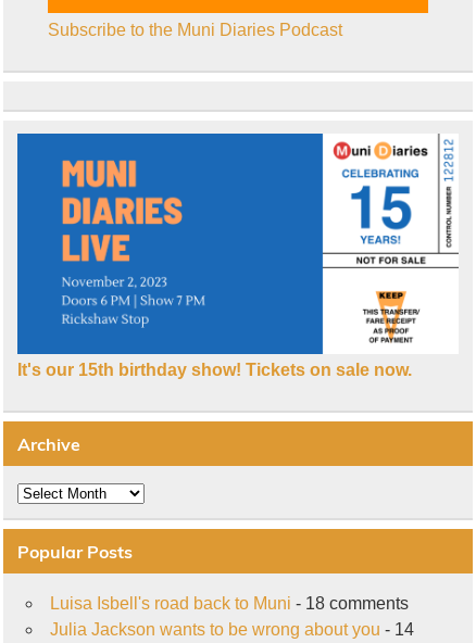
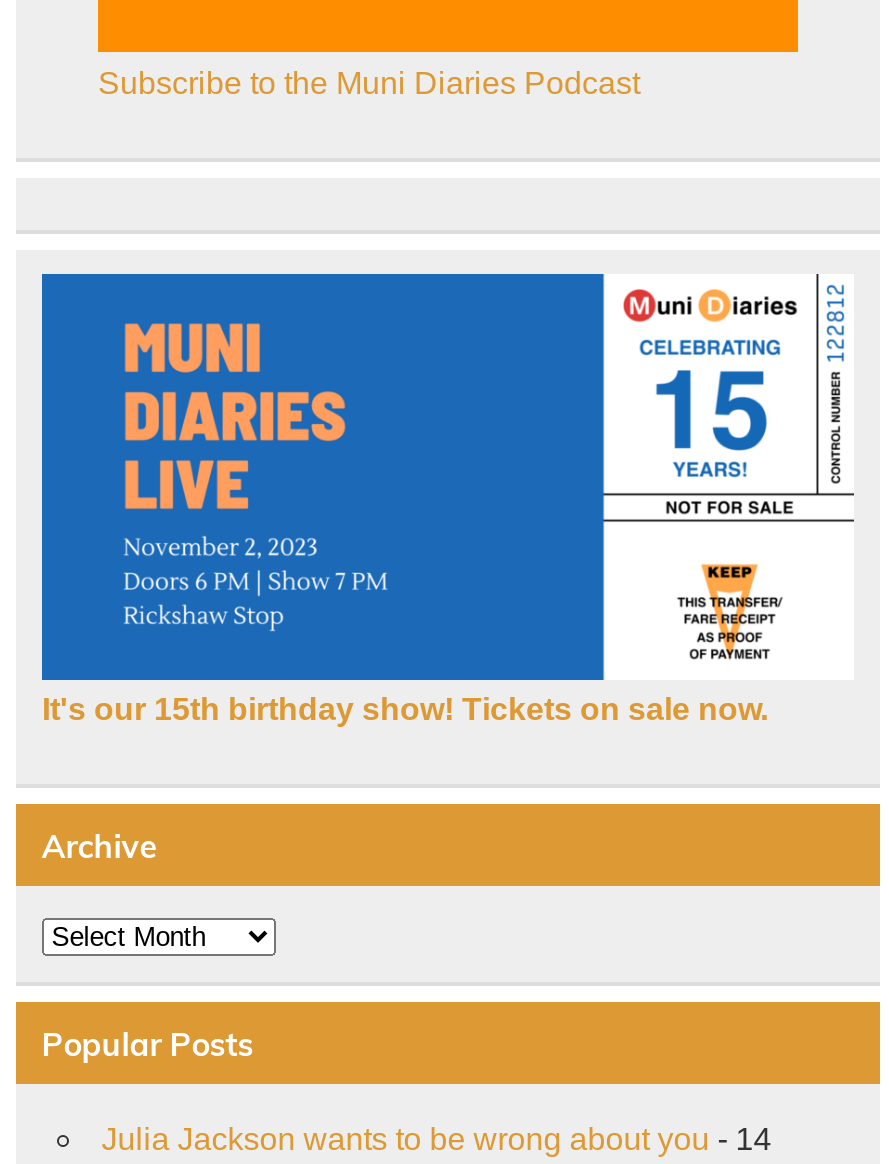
- Luisa Isbell's road back to Muni - 18 comments
